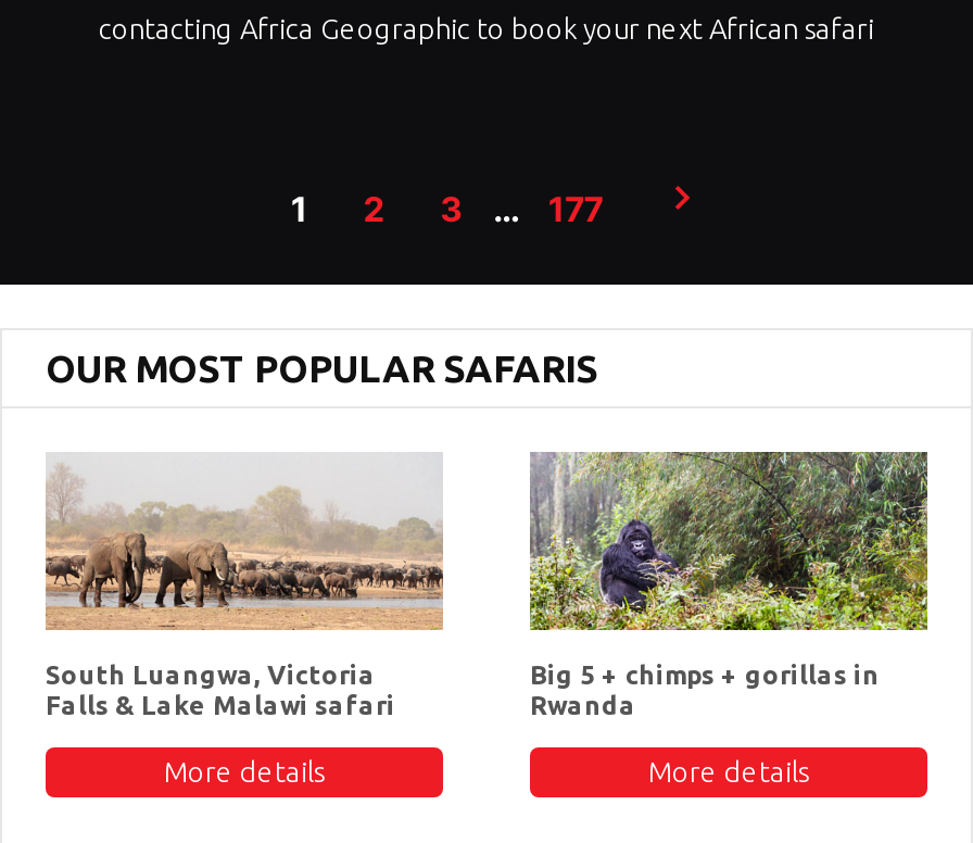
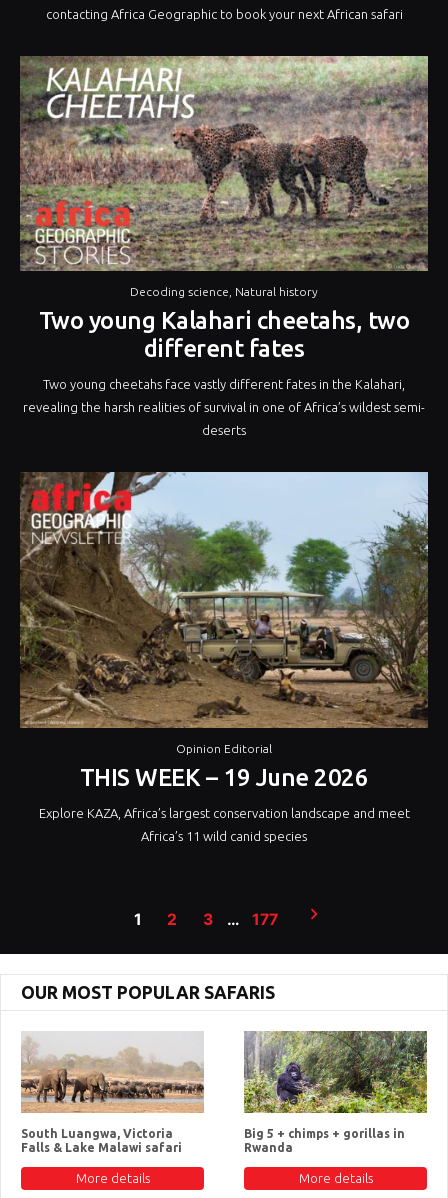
+ [image]
+ Decoding science, Natural history
+ Two young Kalahari cheetahs, two
+ different fates
+ Two young cheetahs face vastly different fates in the Kalahari,
+ revealing the harsh realities of survival in one of Africa’s wildest semi-
+ deserts

+ [image]
+ Opinion Editorial
+ THIS WEEK – 19 June 2026
+ Explore KAZA, Africa’s largest conservation landscape and meet
+ Africa’s 11 wild canid species
